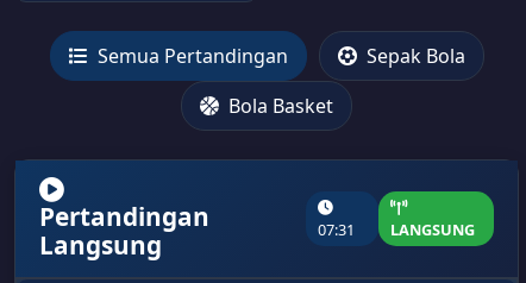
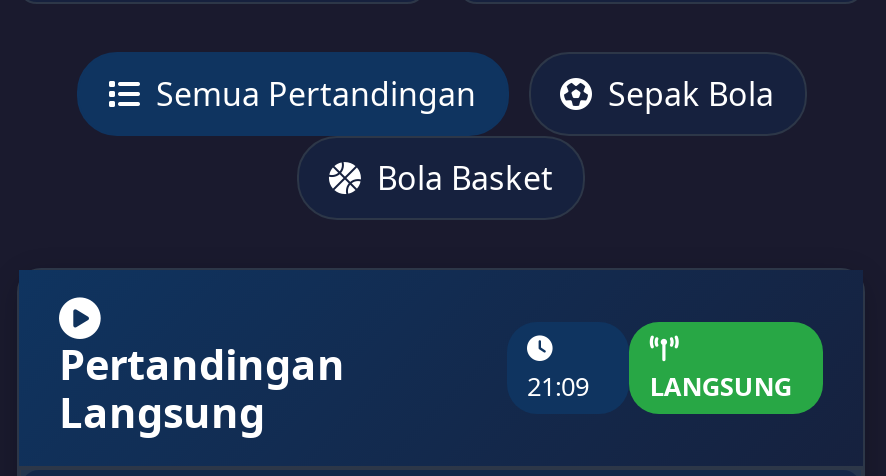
- 07:31 LANGSUNG
+ 21:09 LANGSUNG
